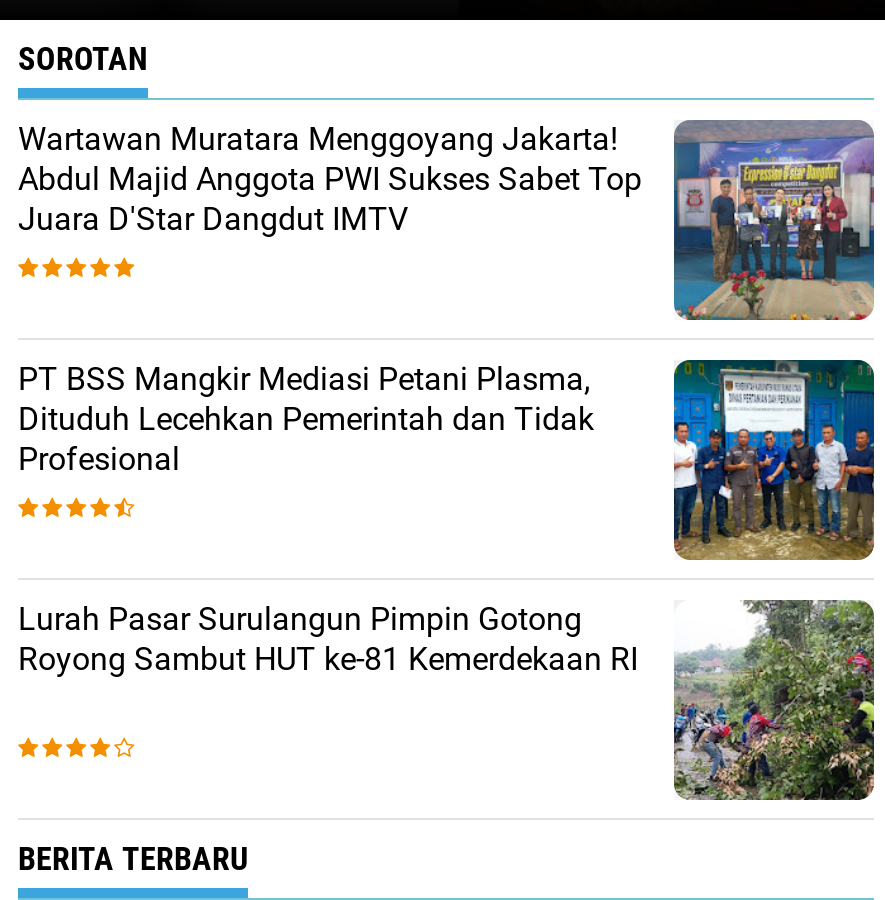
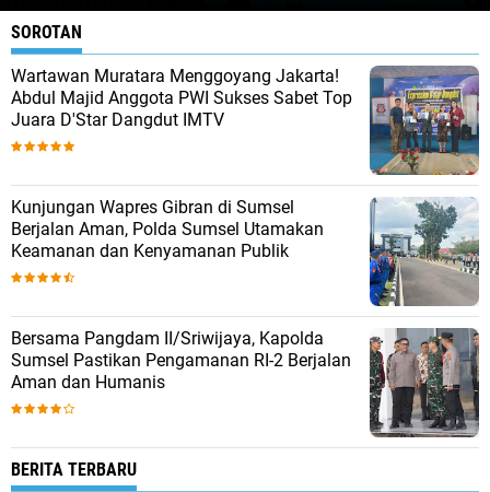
- PT BSS Mangkir Mediasi Petani Plasma,
- Dituduh Lecehkan Pemerintah dan Tidak
- Profesional
+ Kunjungan Wapres Gibran di Sumsel
+ Berjalan Aman, Polda Sumsel Utamakan
+ Keamanan dan Kenyamanan Publik

- [image]
- Lurah Pasar Surulangun Pimpin Gotong
- Royong Sambut HUT ke-81 Kemerdekaan RI
+ [image]
+ Bersama Pangdam II/Sriwijaya, Kapolda
+ Sumsel Pastikan Pengamanan RI-2 Berjalan
+ Aman dan Humanis

- [image]
+ [image]
